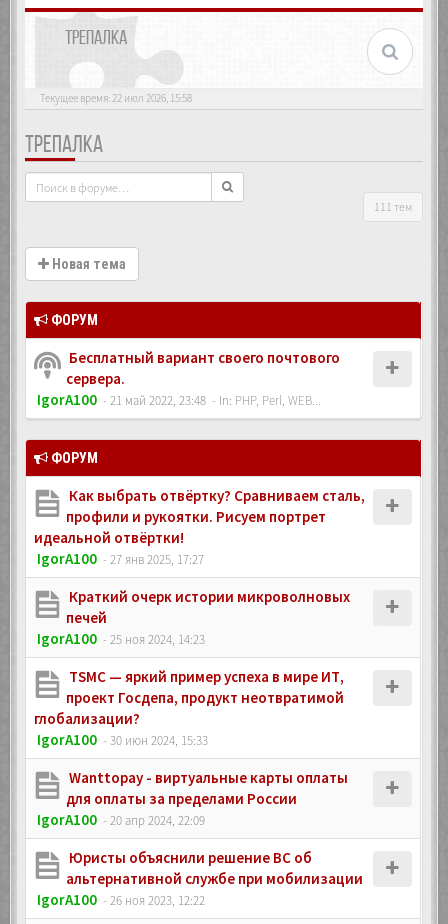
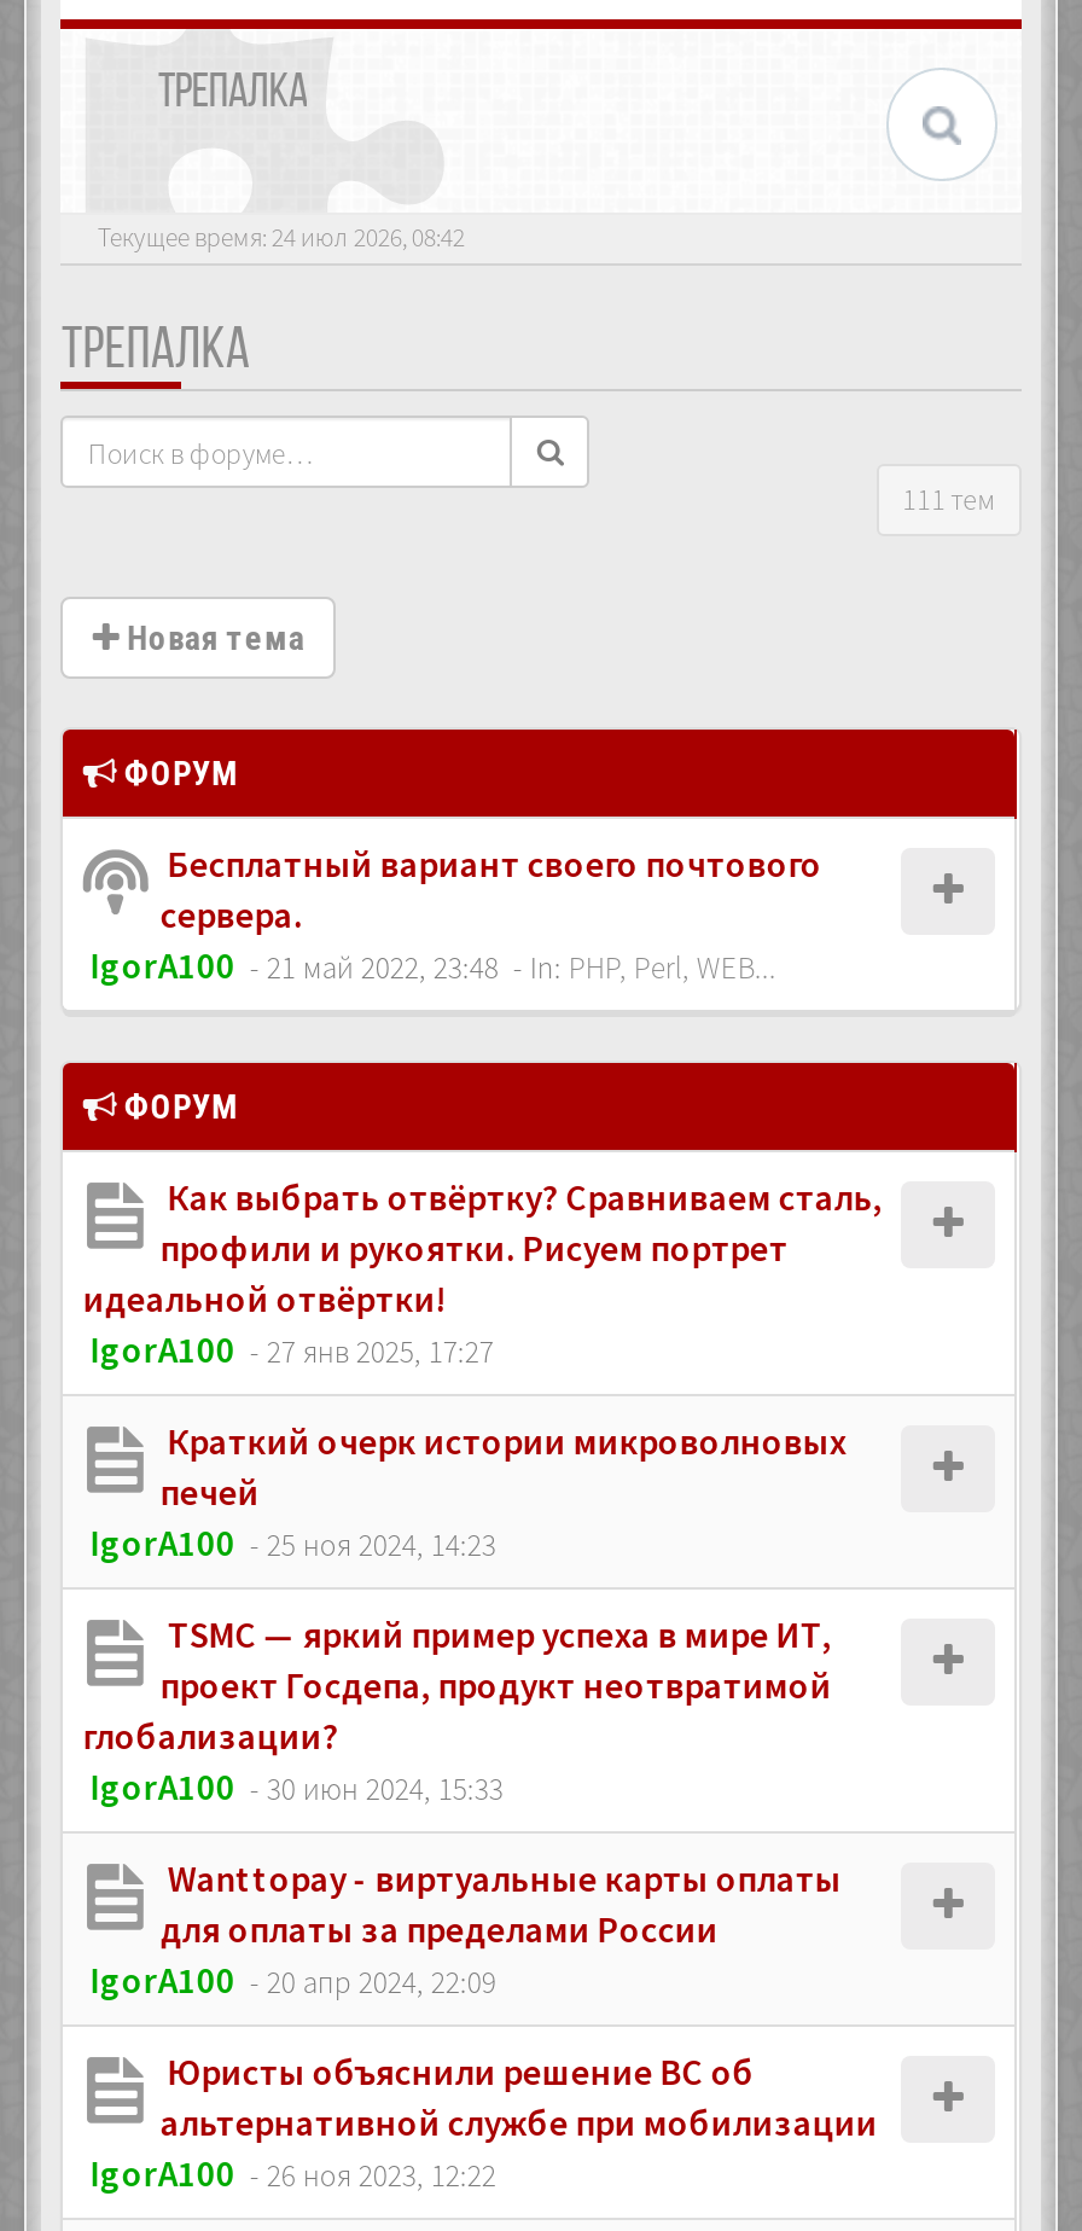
- Текущее время: 22 июл 2026, 15:58
+ Текущее время: 24 июл 2026, 08:42
